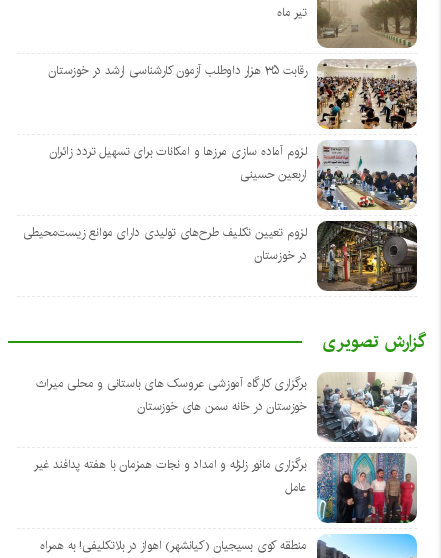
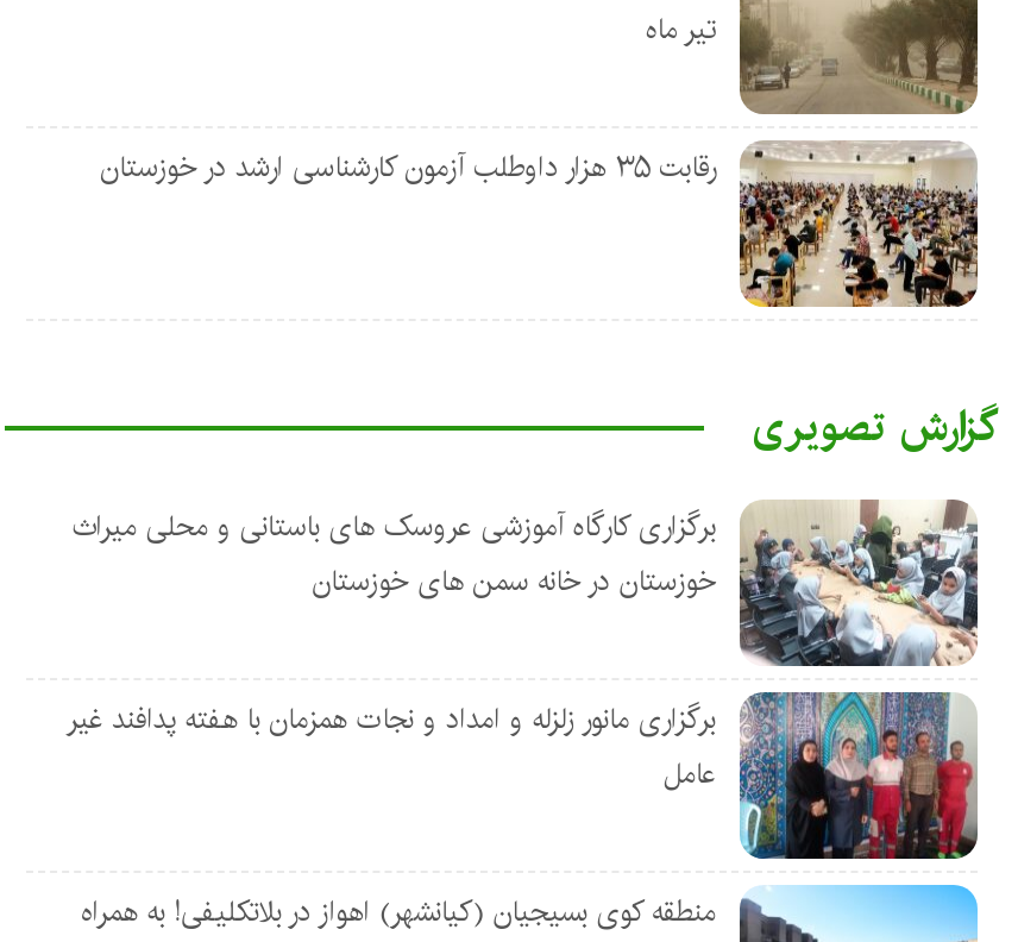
- [image]
- لزوم آماده سازی مرز‌ها و امکانات برای تسهیل تردد زائران
- اربعین حسینی
- لزوم تعیین تکلیف طرح‌های تولیدی دارای موانع زیست‌محیطی
- در خوزستان

- [image]
